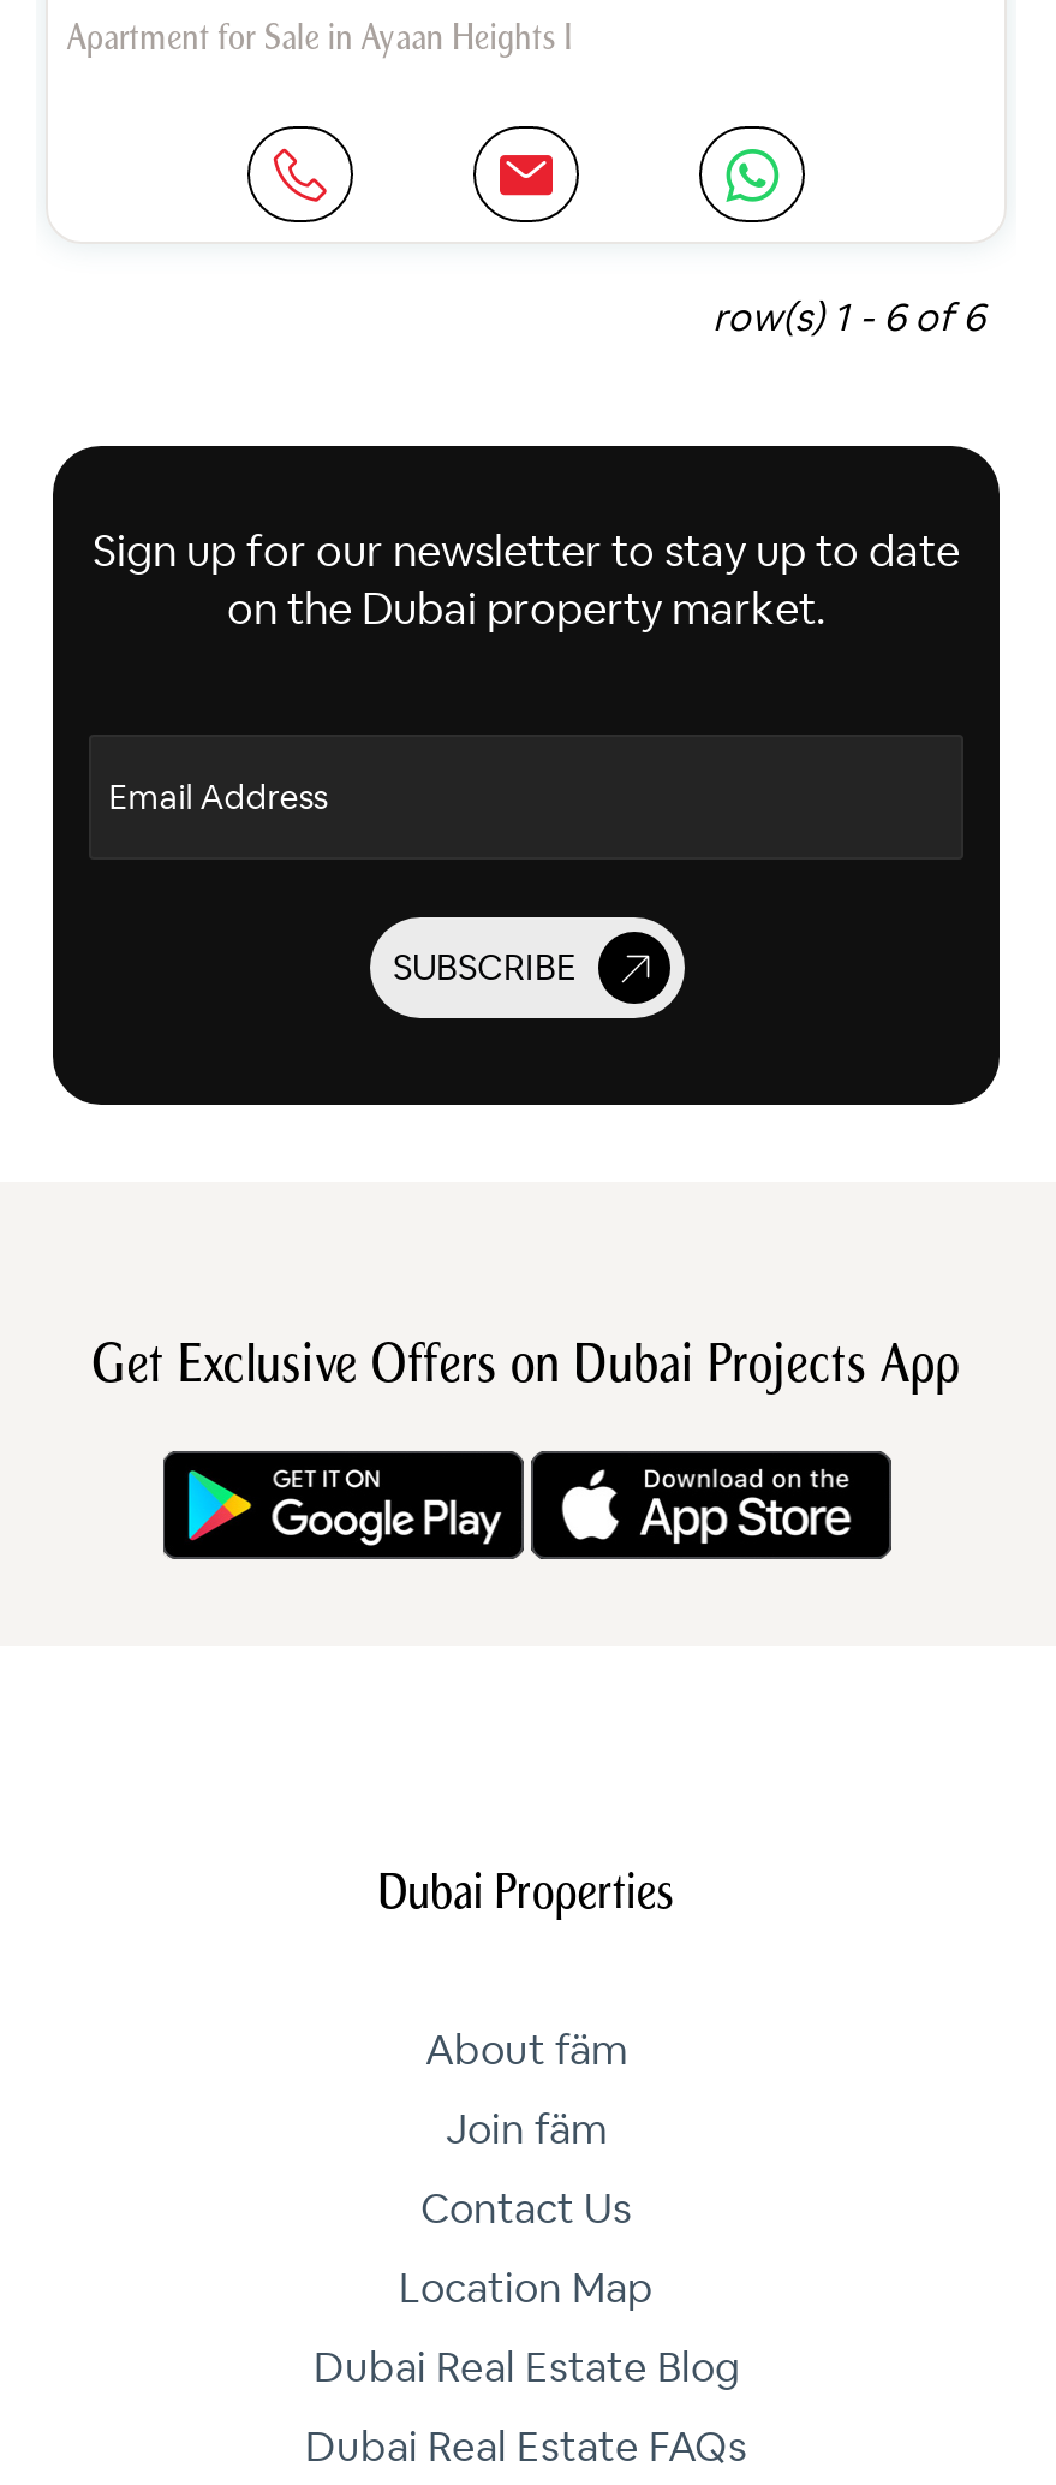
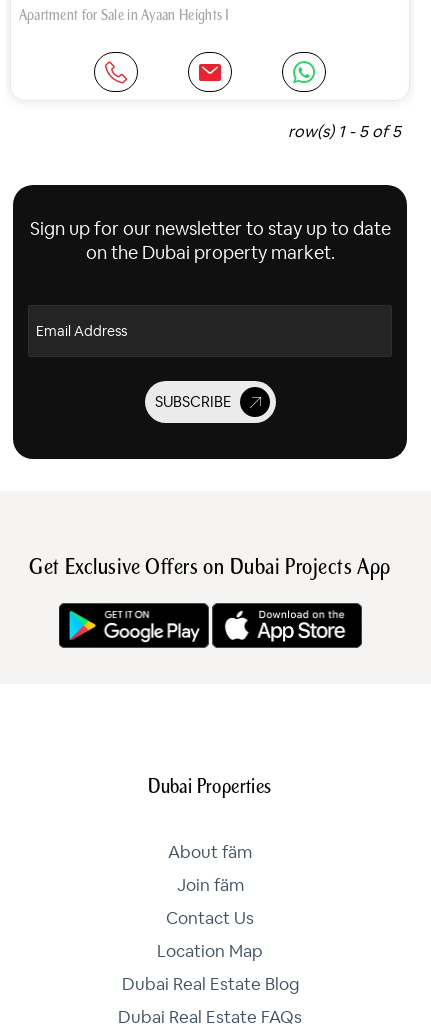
- row(s) 1 - 6 of 6
+ row(s) 1 - 5 of 5
